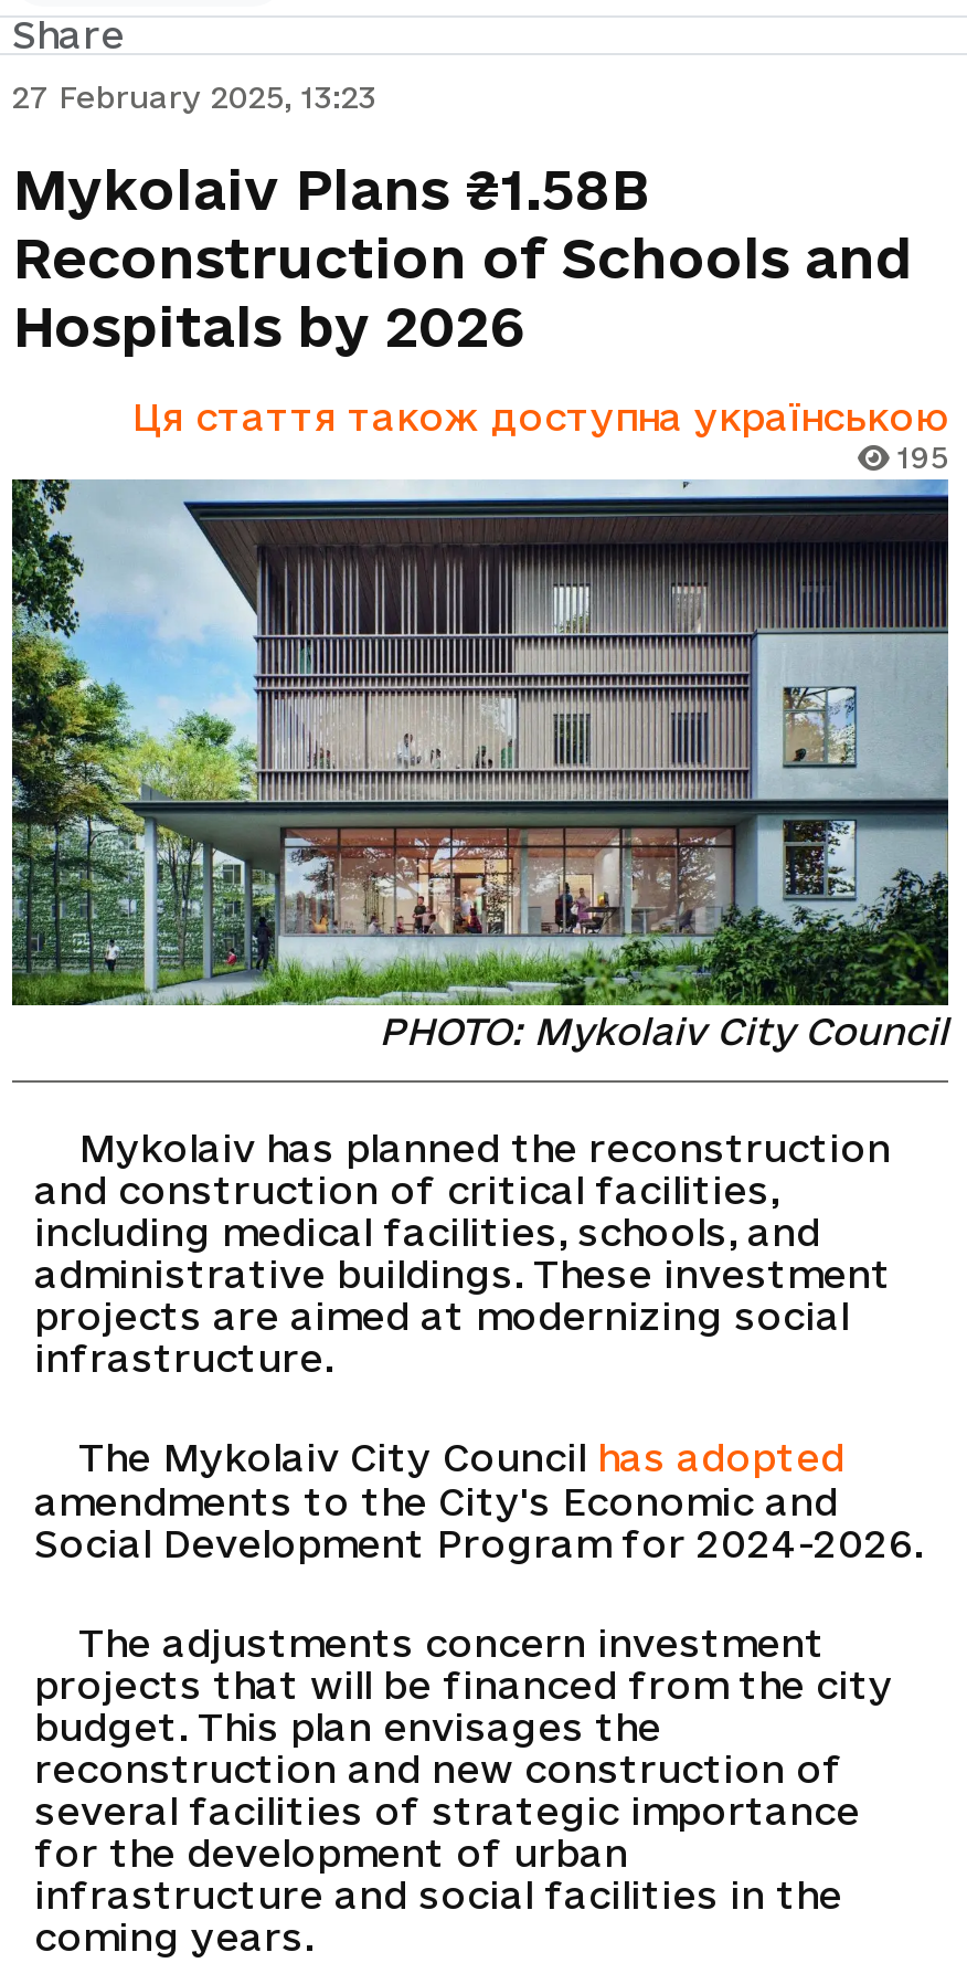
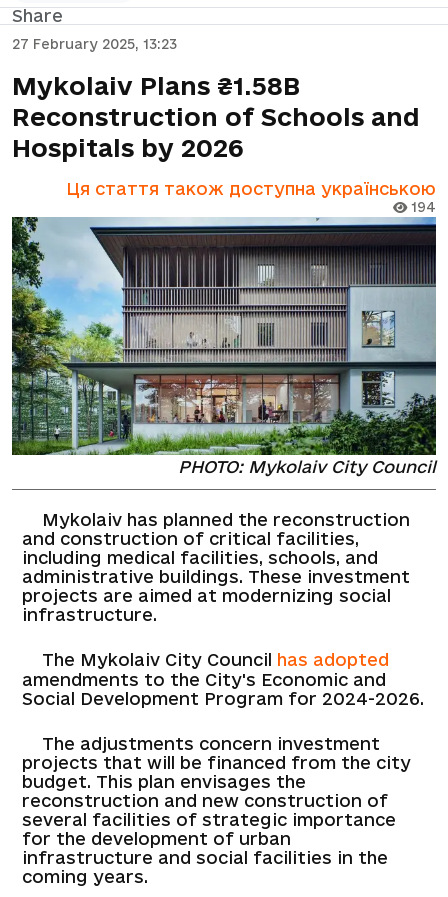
- 195
+ 194
